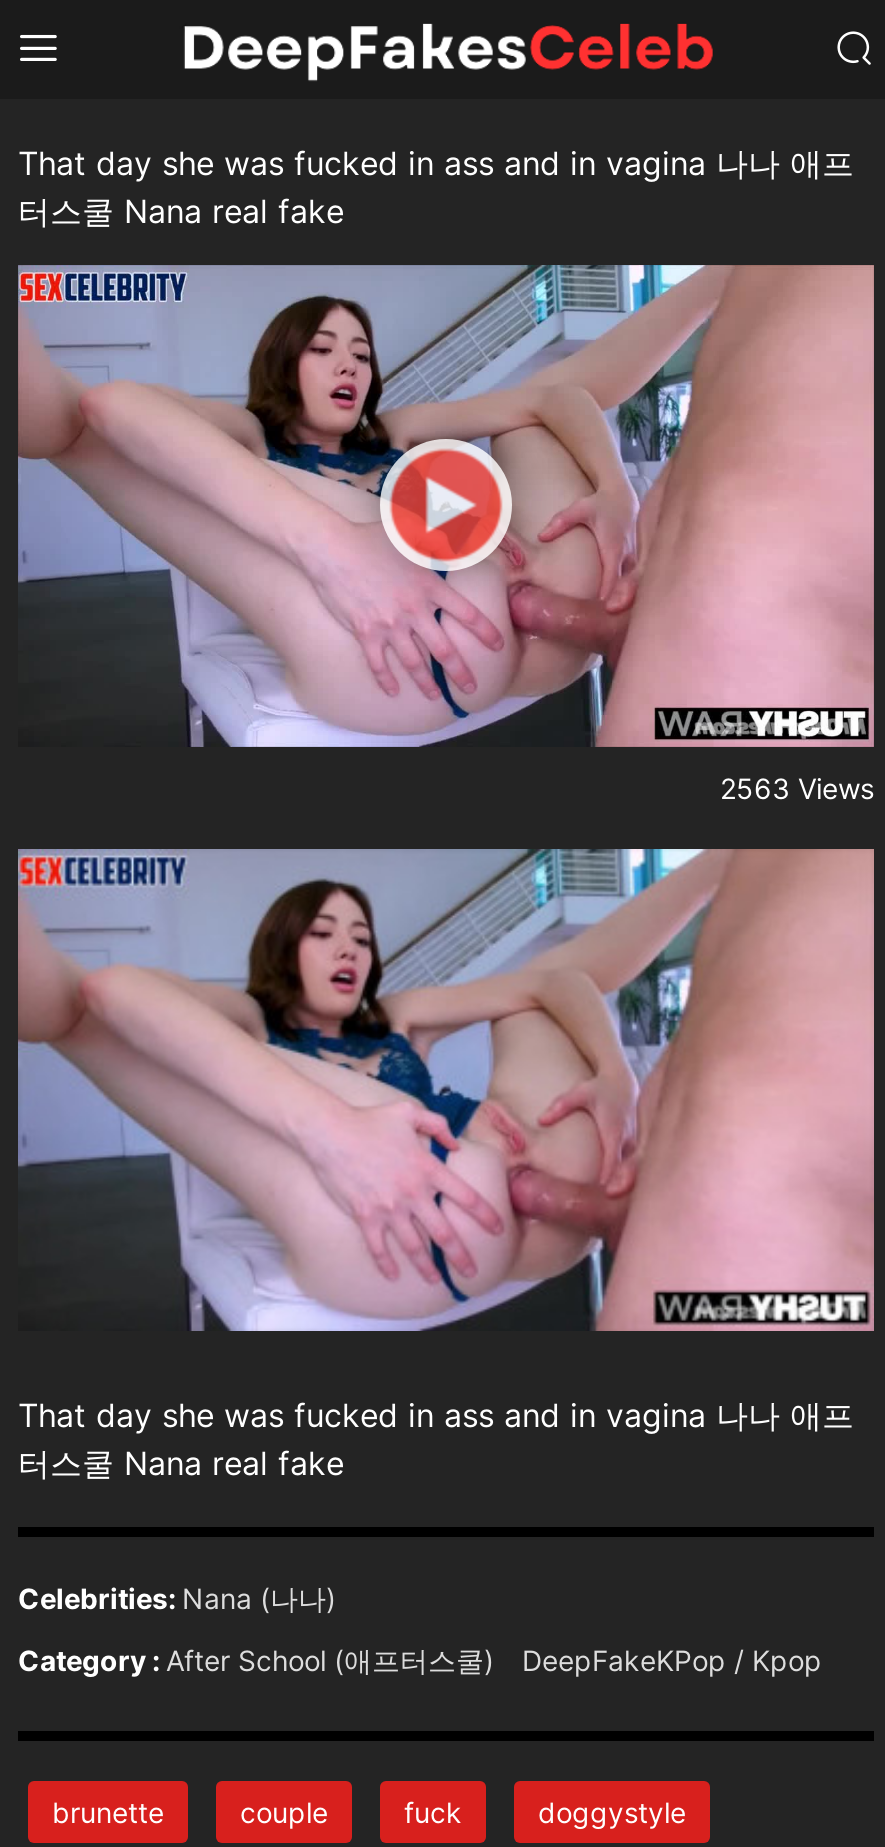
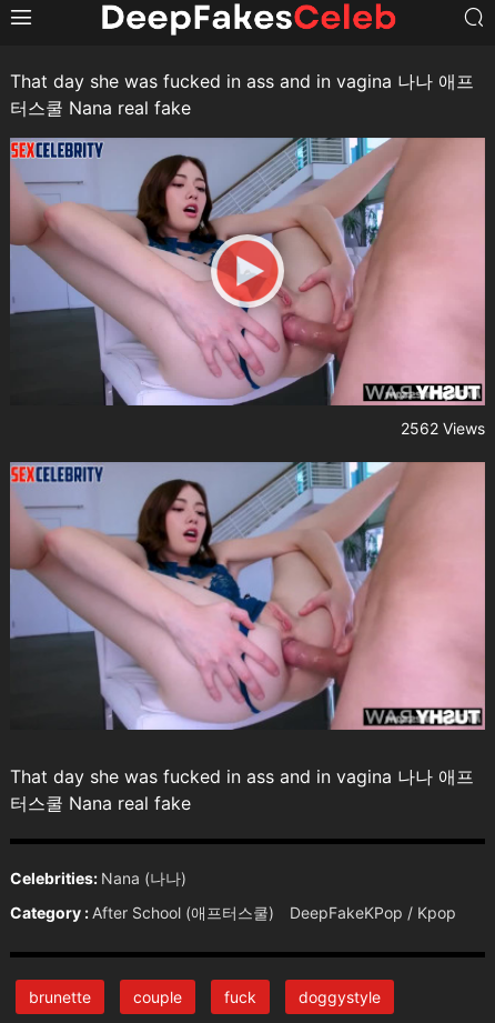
- 2563 Views
+ 2562 Views
